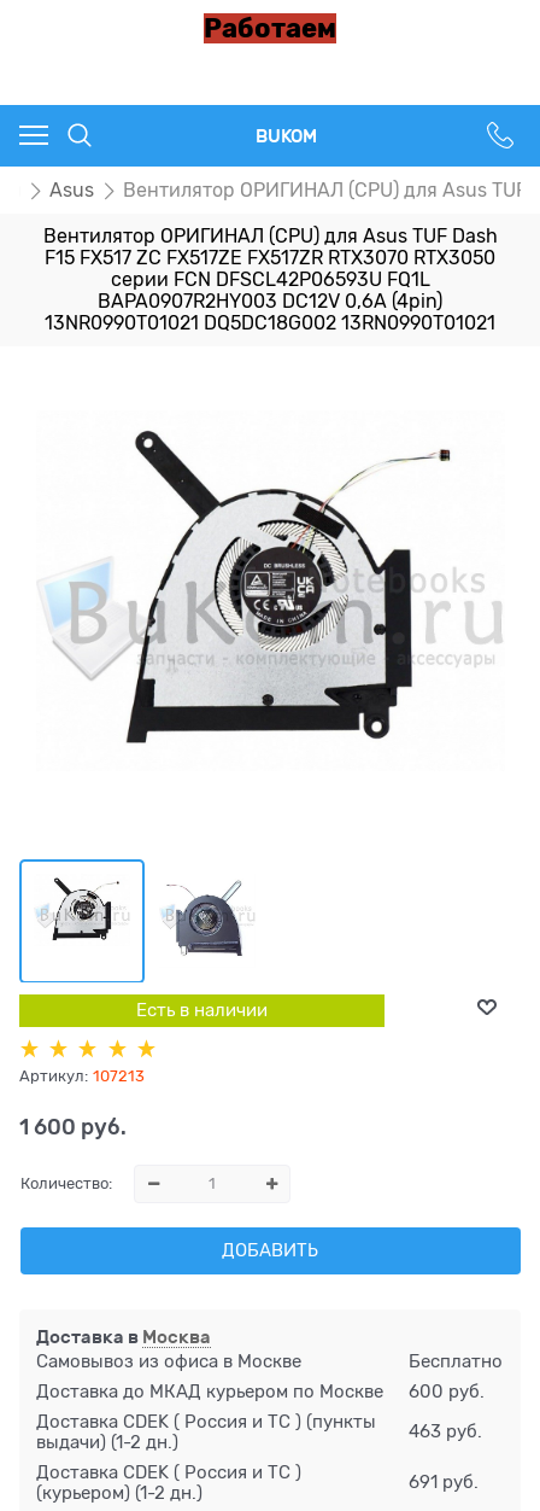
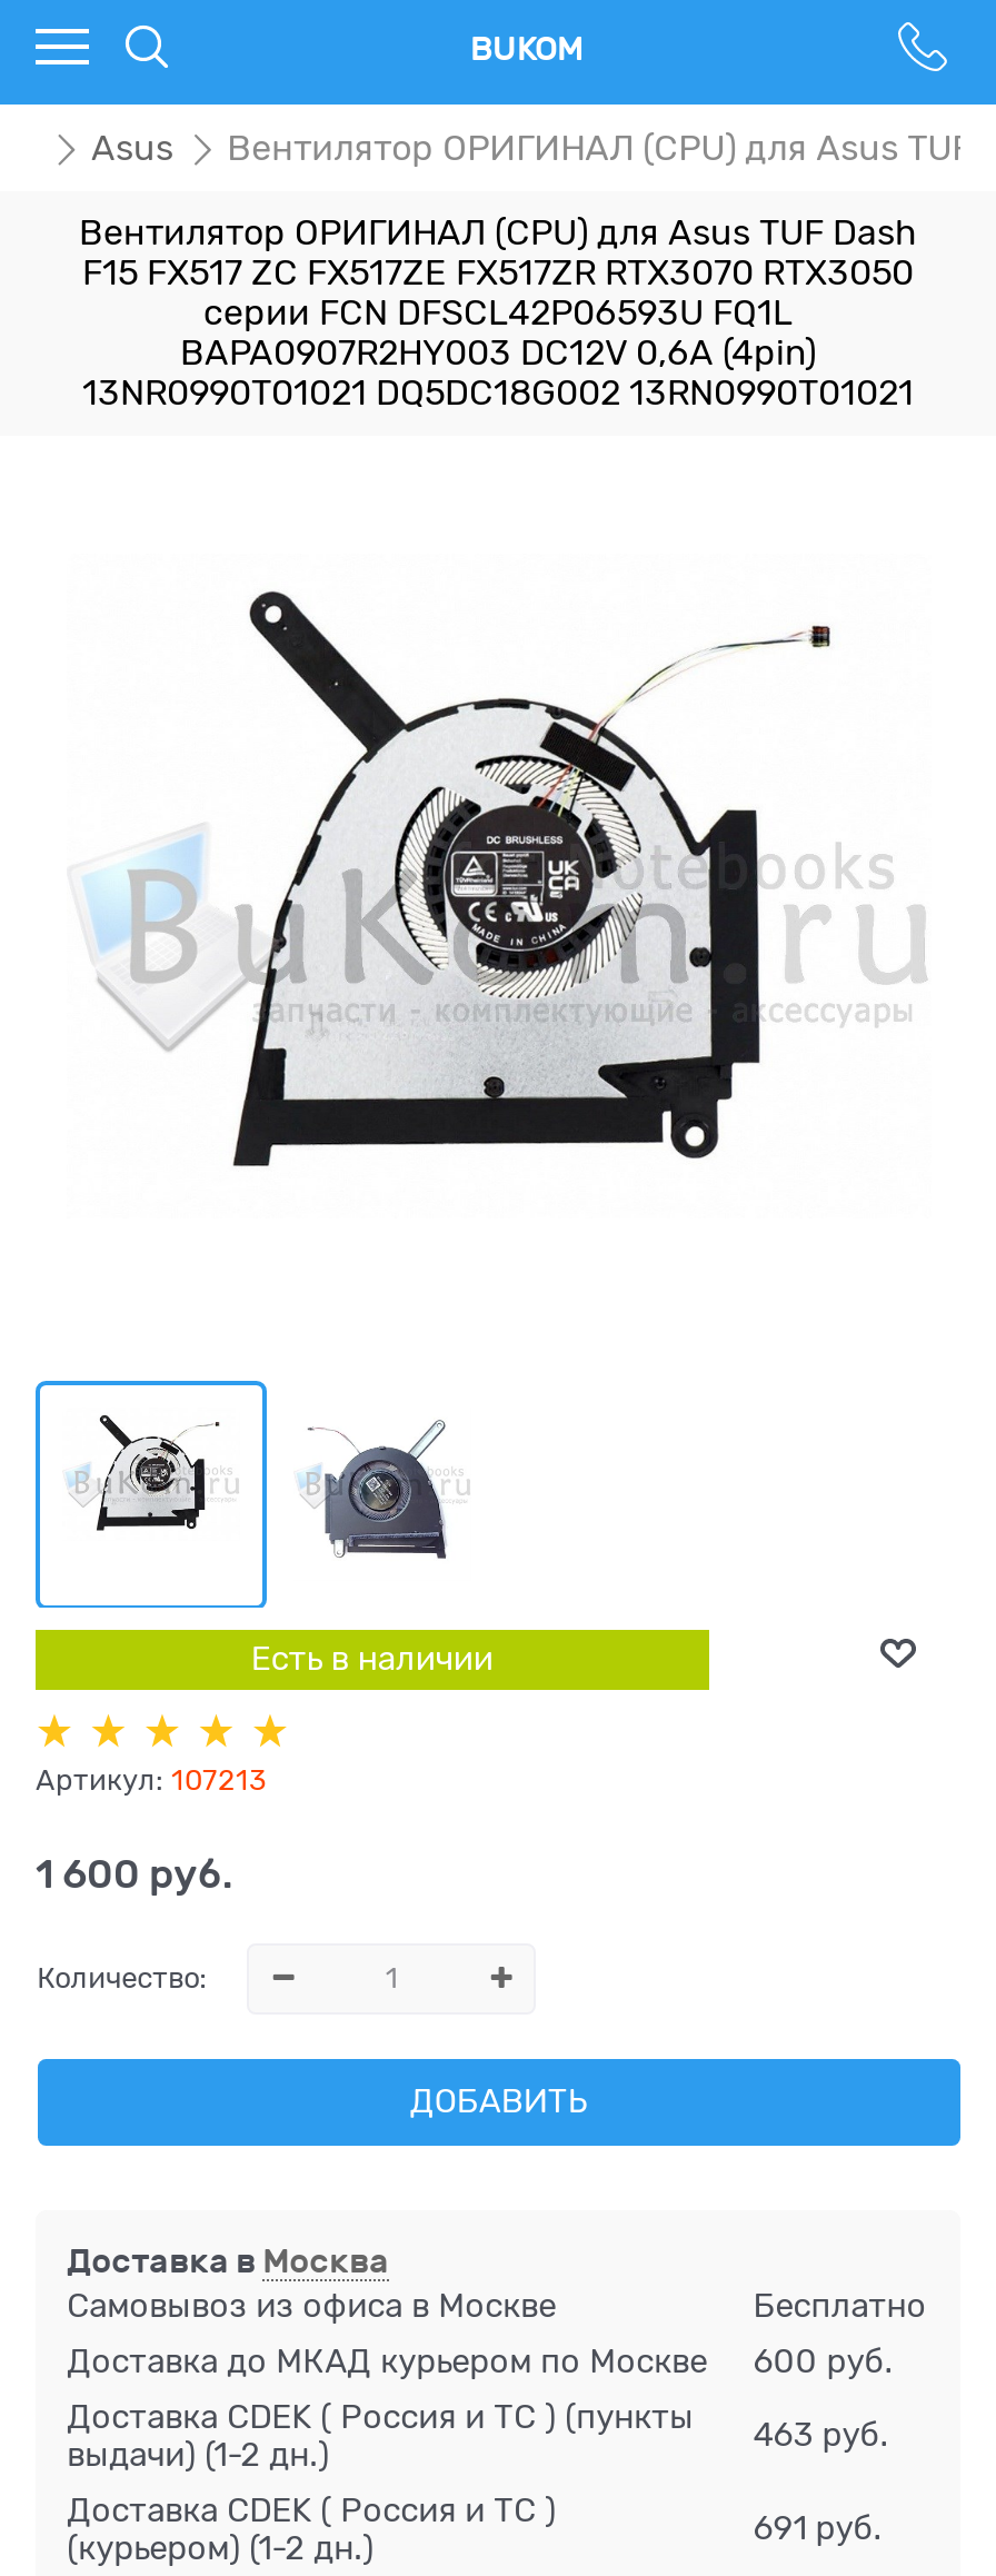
- Работаем
